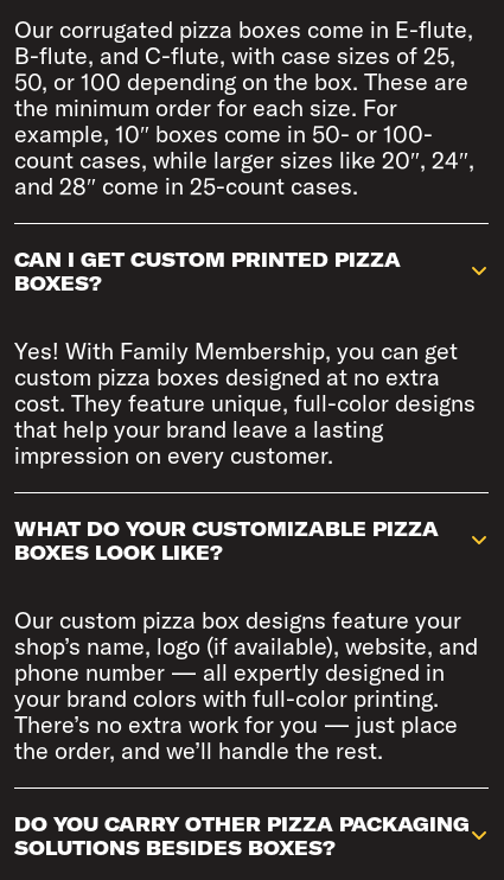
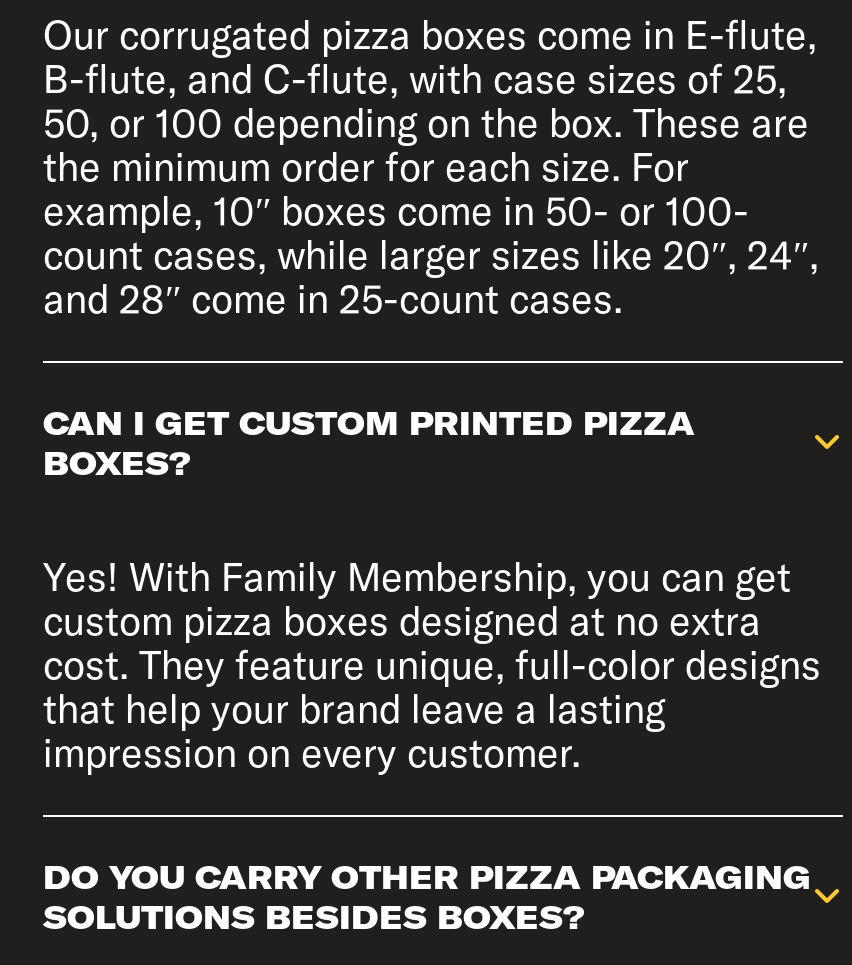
- WHAT DO YOUR CUSTOMIZABLE PIZZA
- BOXES LOOK LIKE?
- Our custom pizza box designs feature your
- shop’s name, logo (if available), website, and
- phone number — all expertly designed in
- your brand colors with full-color printing.
- There’s no extra work for you — just place
- the order, and we’ll handle the rest.
